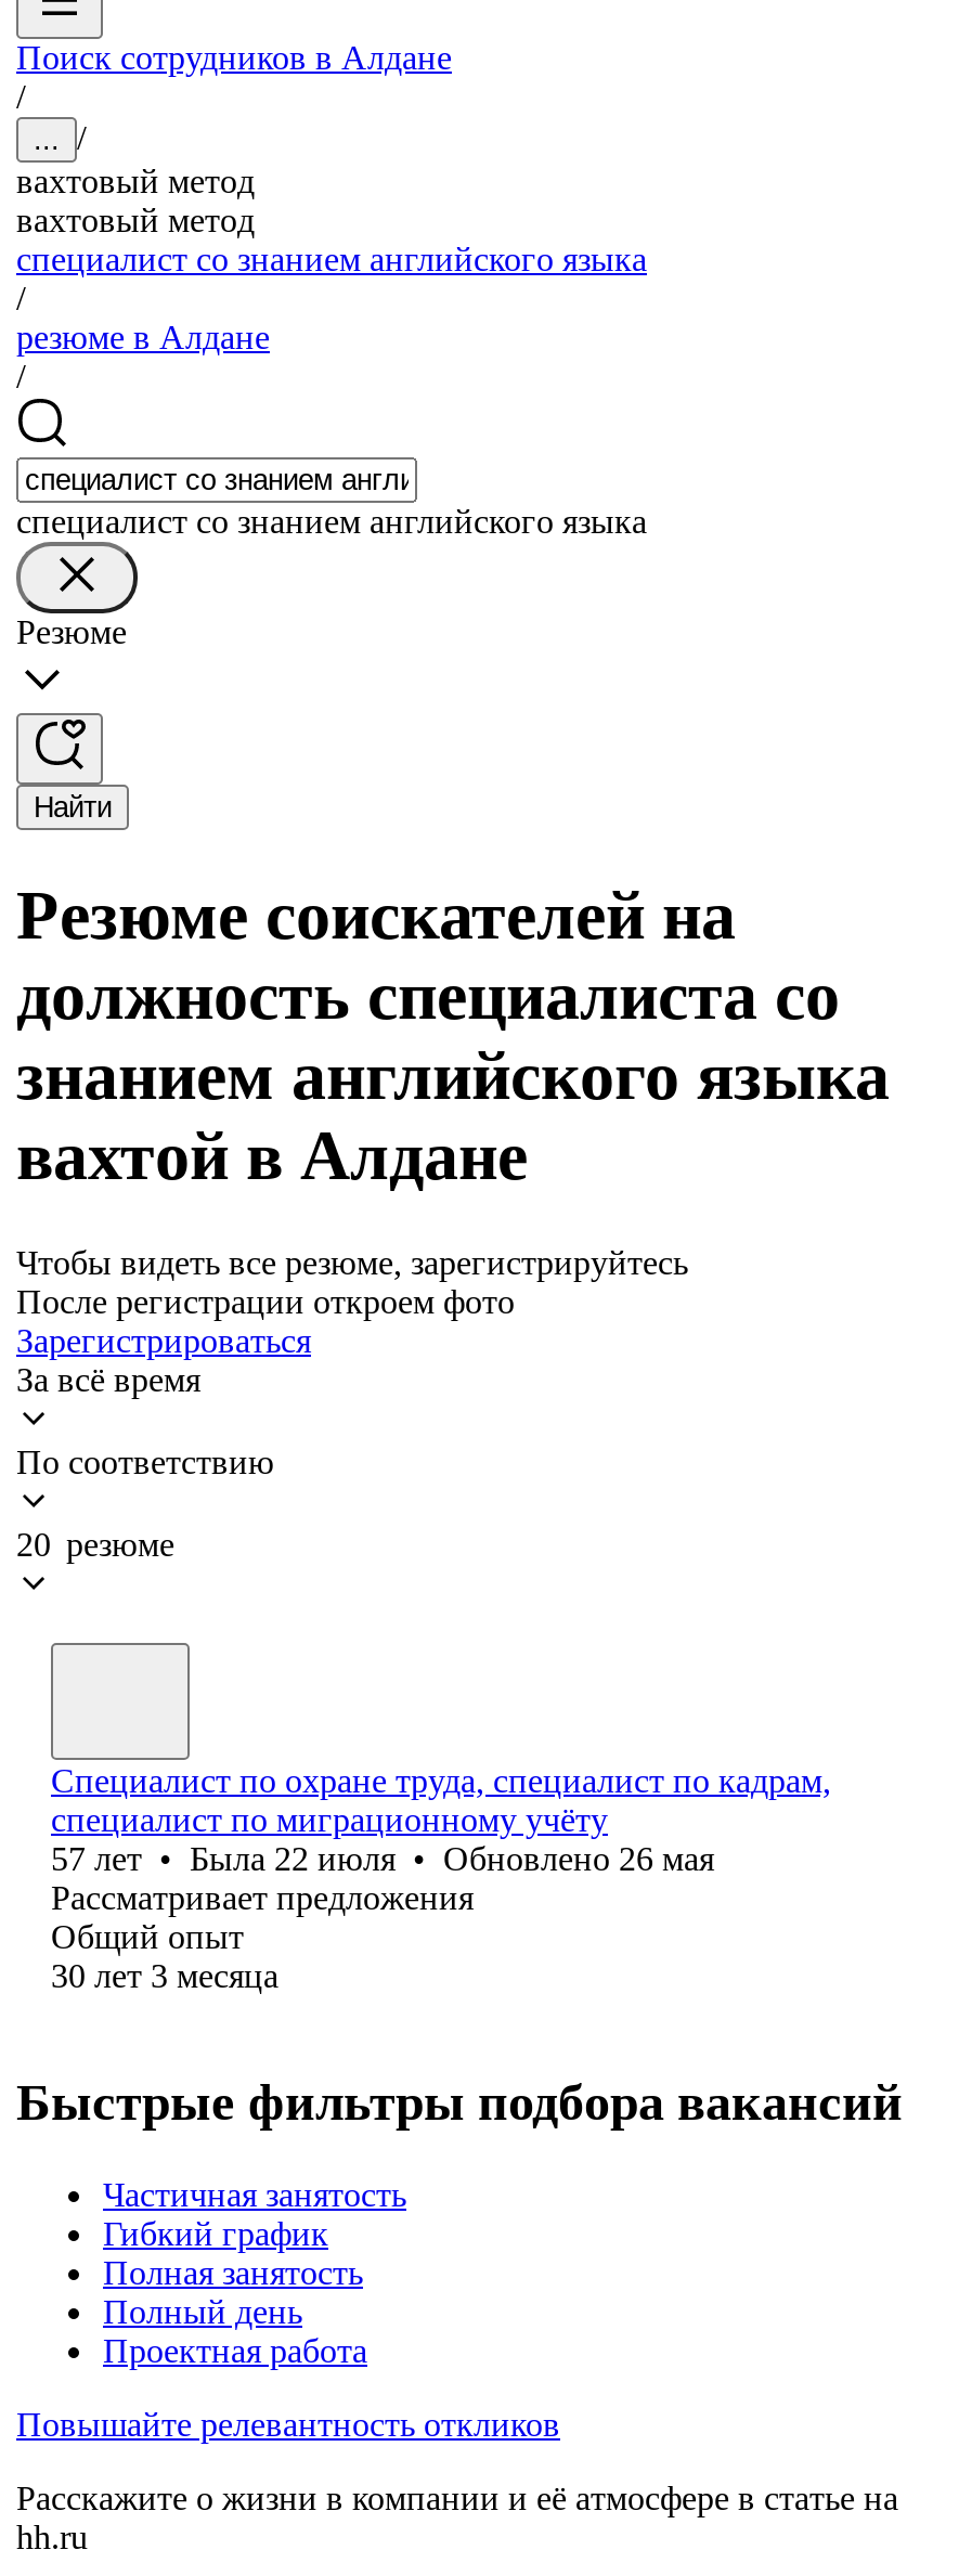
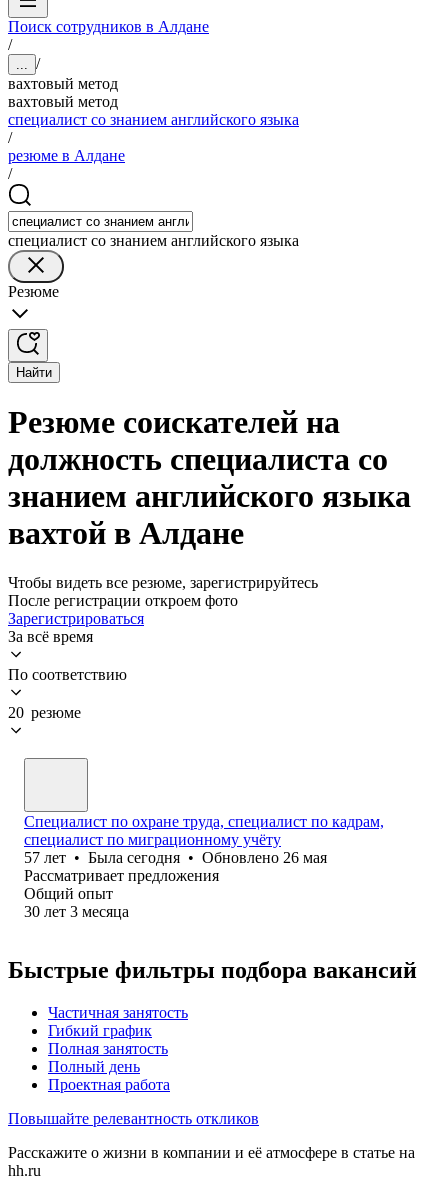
- 57 лет • Была 22 июля • Обновлено 26 мая
+ 57 лет • Была сегодня • Обновлено 26 мая
